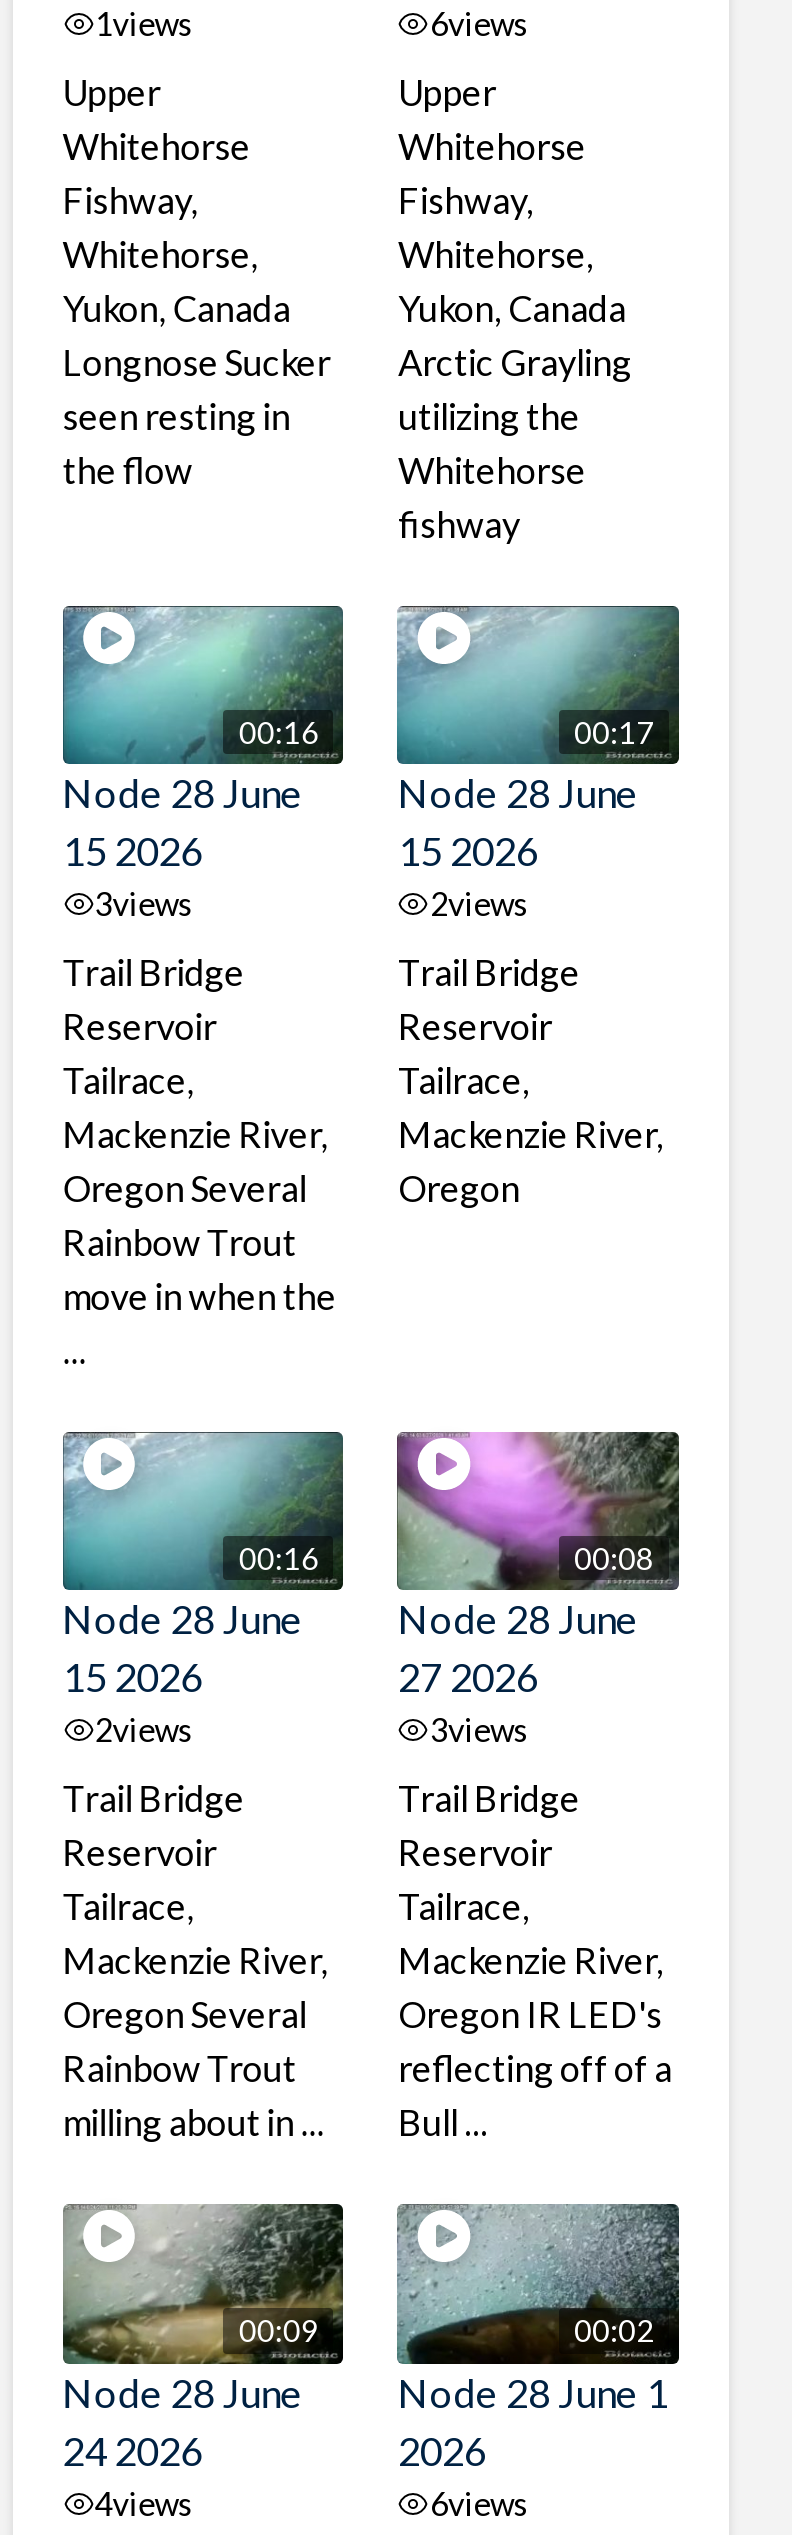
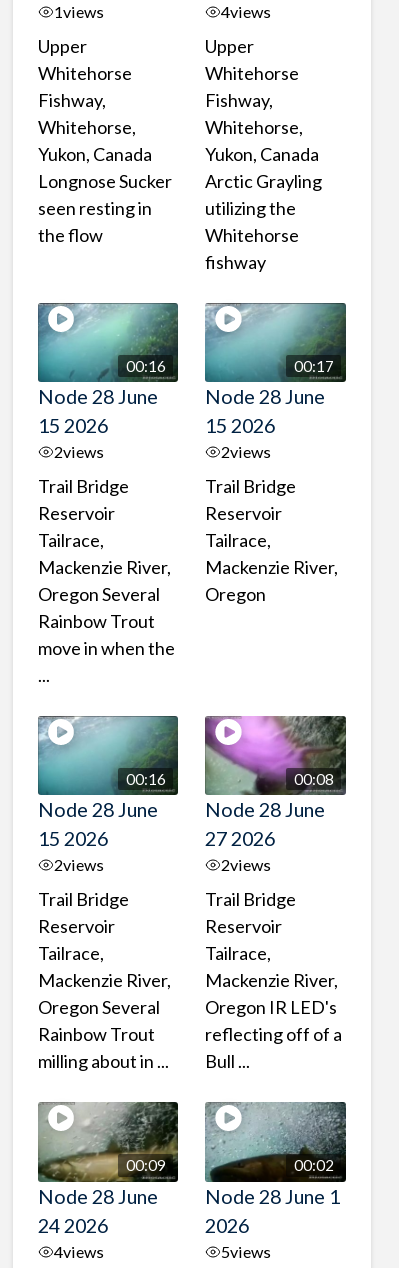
- 6views
+ 4views

- 3views
+ 2views

- 3views
+ 2views

- 6views
+ 5views
